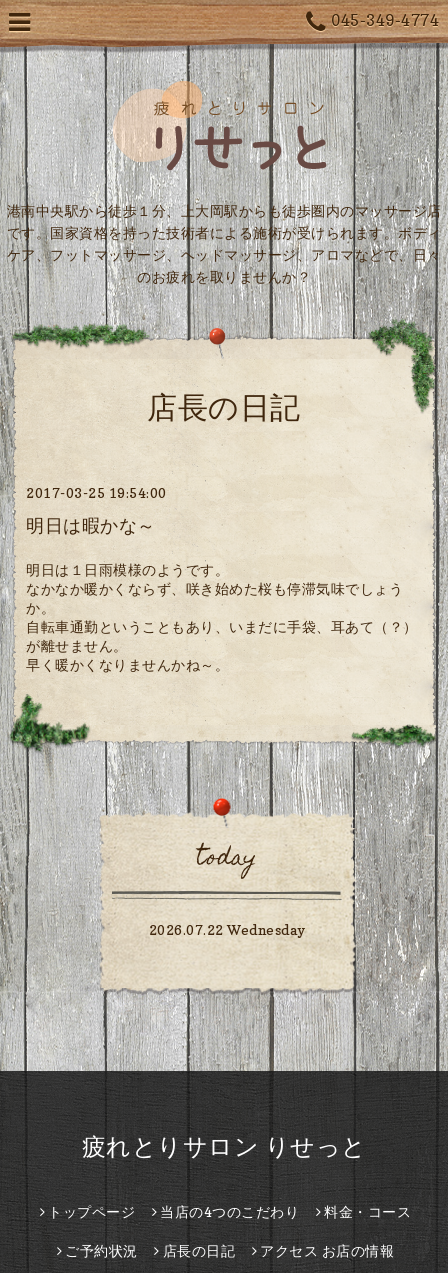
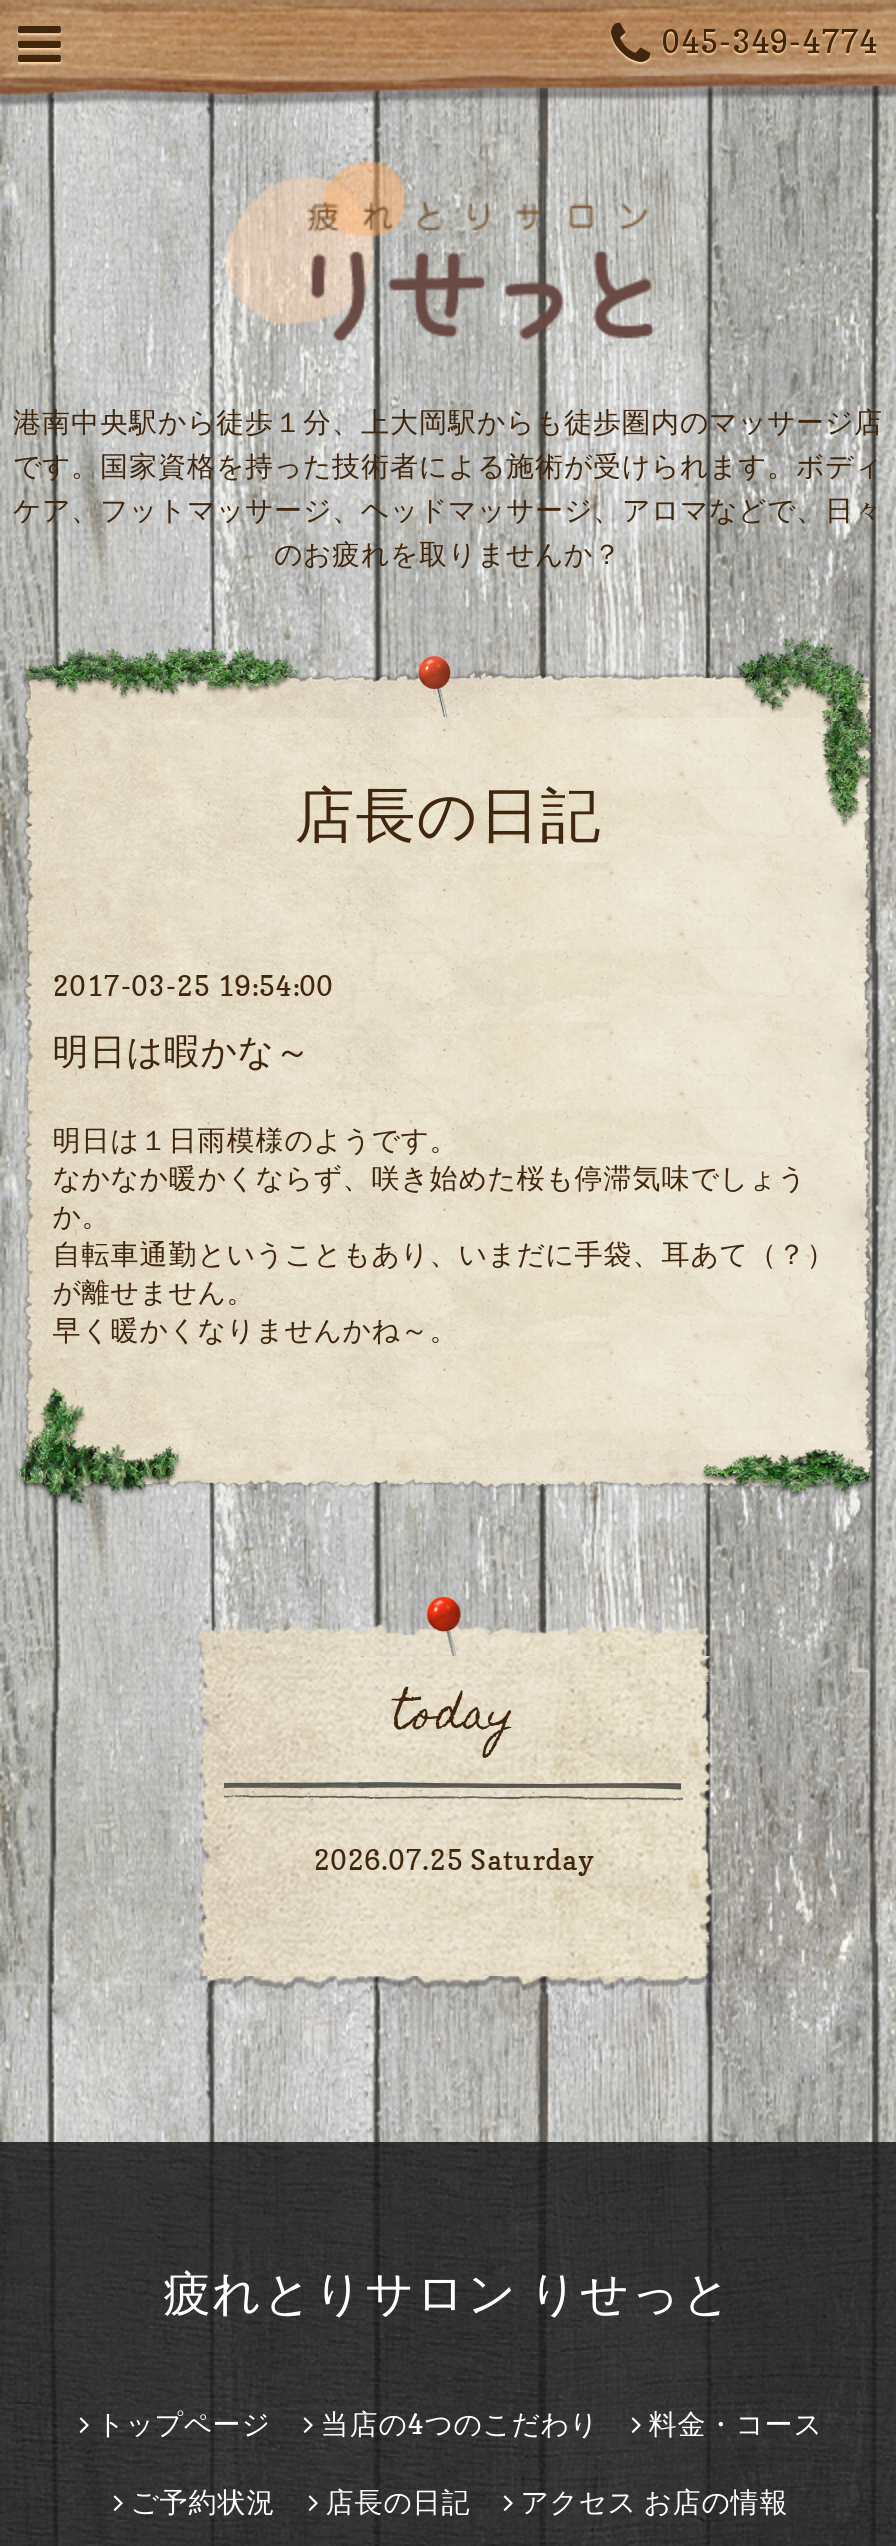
- 2026.07.22 Wednesday
+ 2026.07.25 Saturday
